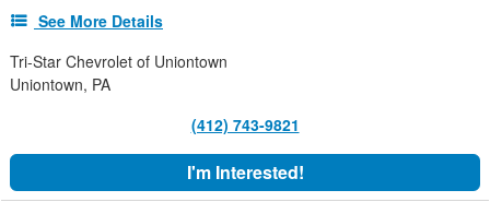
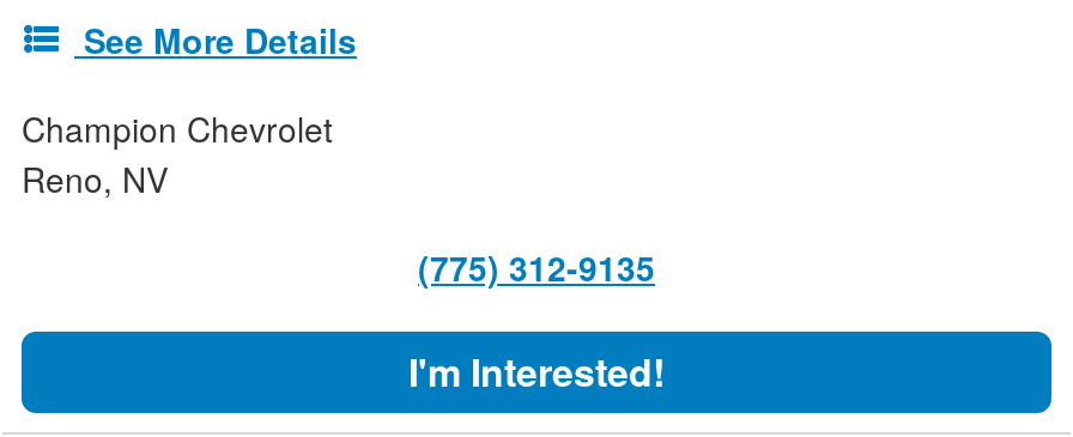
- Tri-Star Chevrolet of Uniontown
- Uniontown, PA
+ Champion Chevrolet
+ Reno, NV

- (412) 743-9821
+ (775) 312-9135
